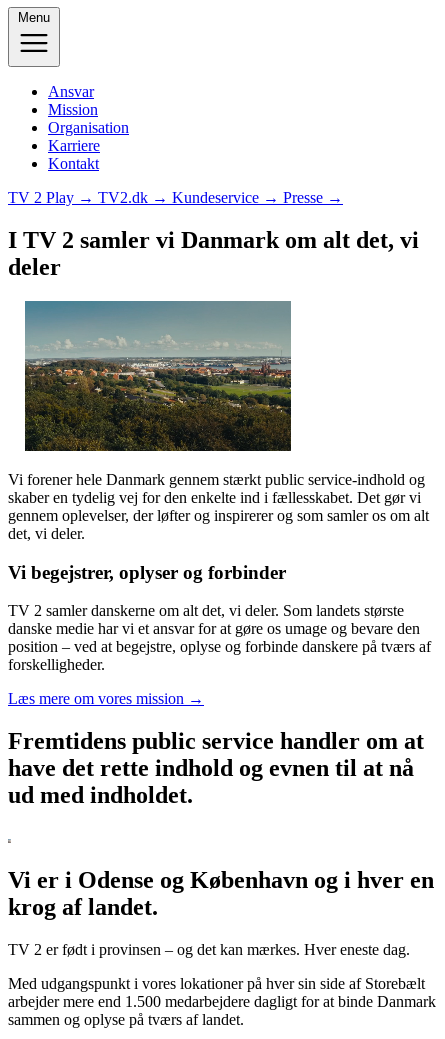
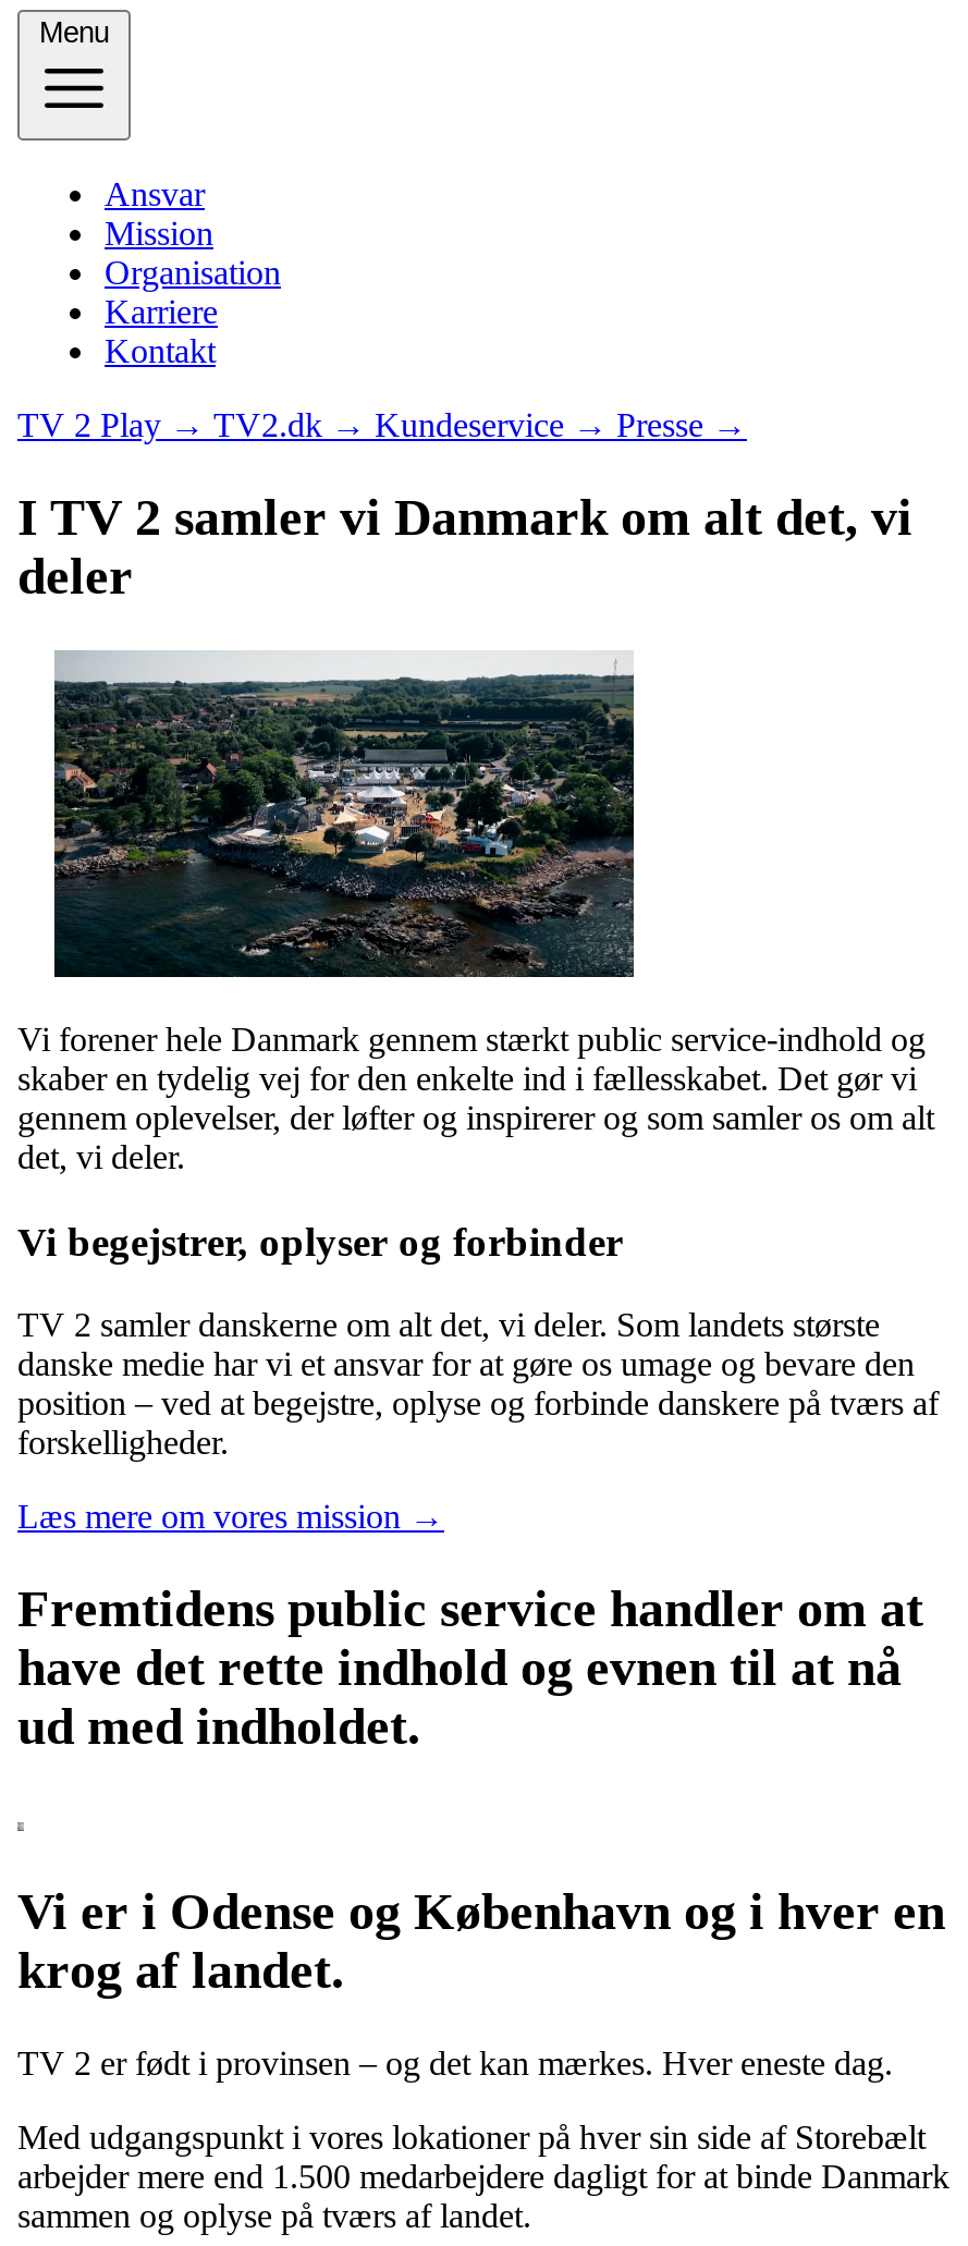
- [image]
+ [image]
